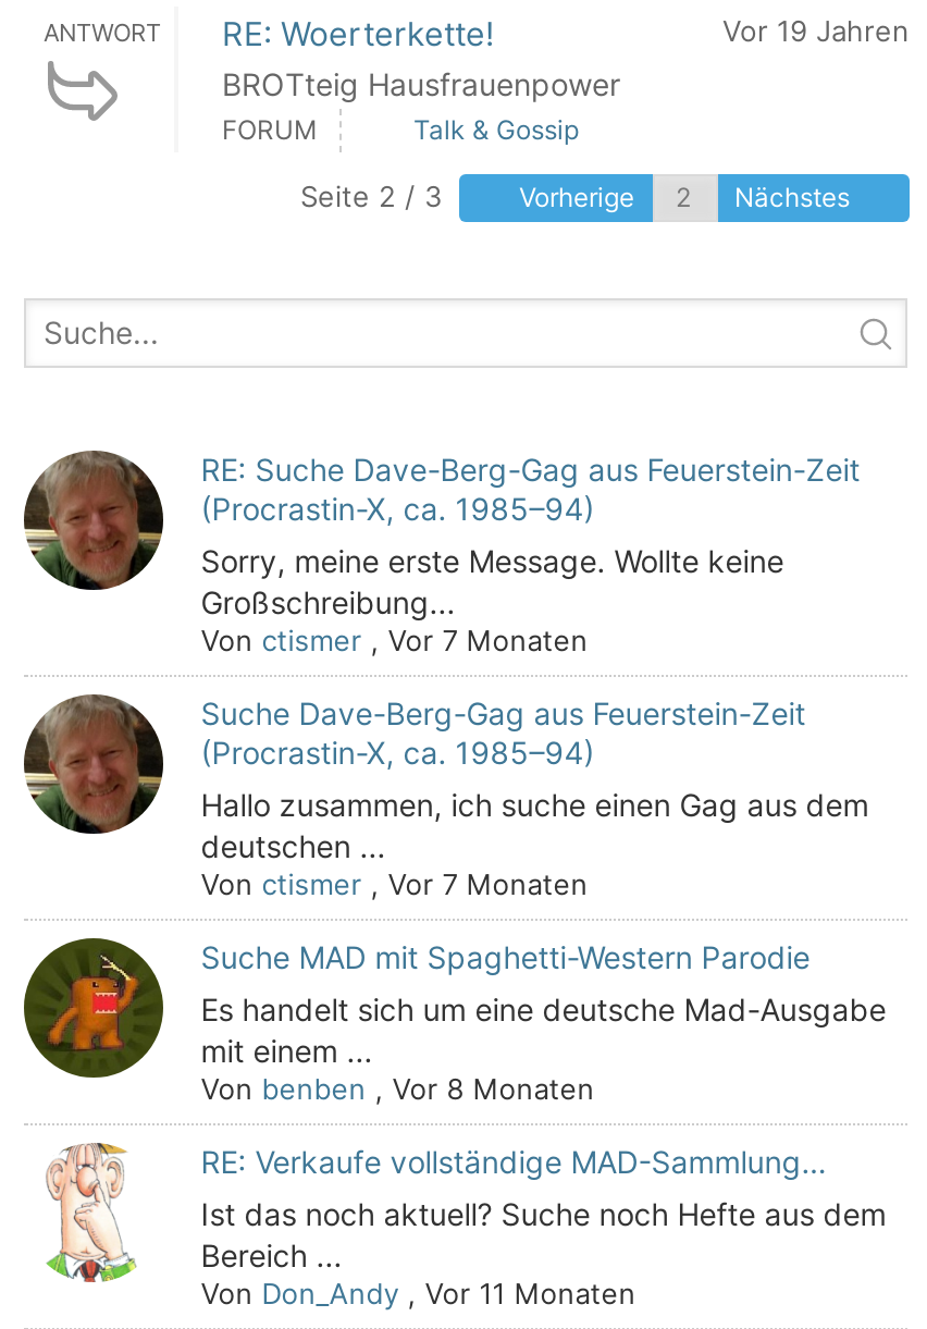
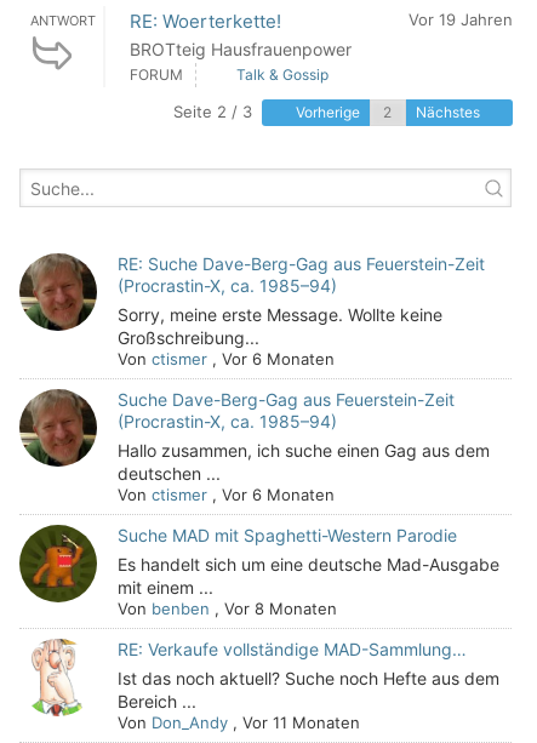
- Von ctismer, Vor 7 Monaten
+ Von ctismer, Vor 6 Monaten

- Von ctismer, Vor 7 Monaten
+ Von ctismer, Vor 6 Monaten
